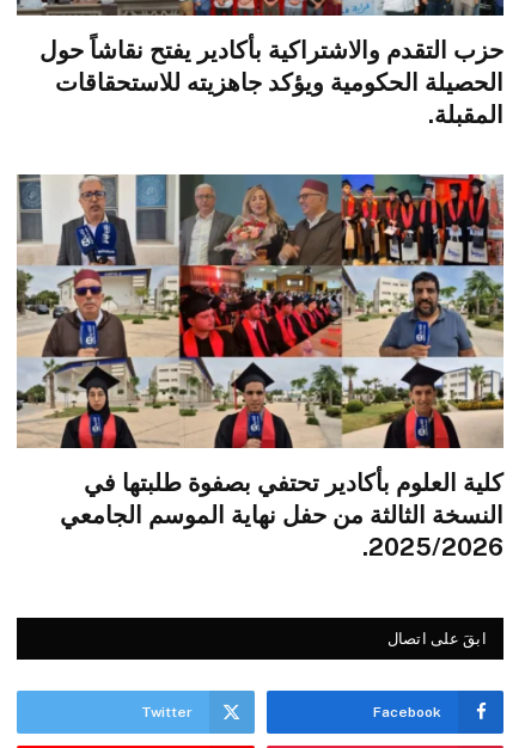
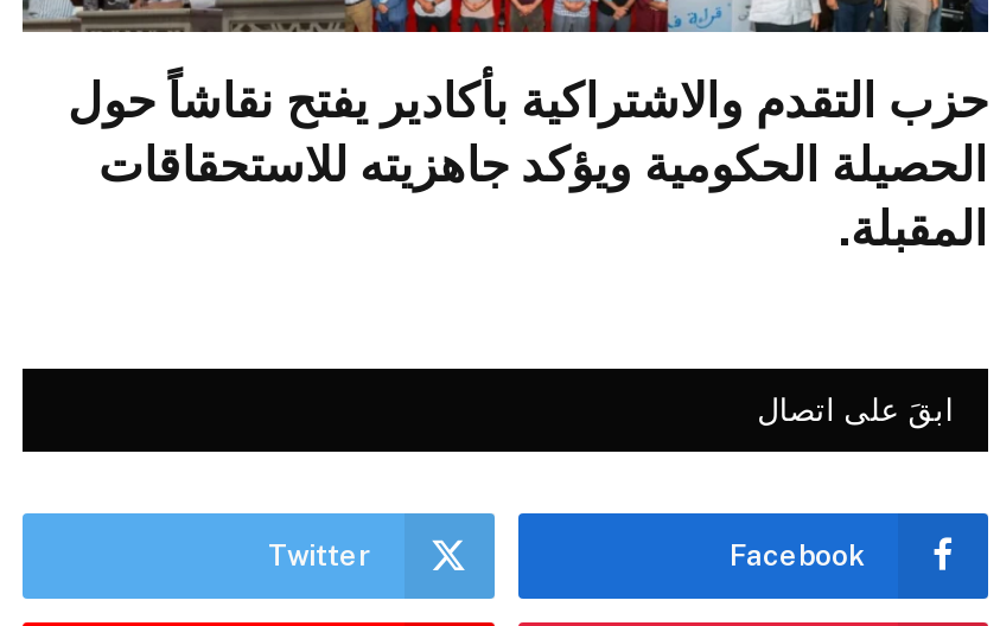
- [image]
- كلية العلوم بأكادير تحتفي بصفوة طلبتها في
- النسخة الثالثة من حفل نهاية الموسم الجامعي
- 2025/2026.
